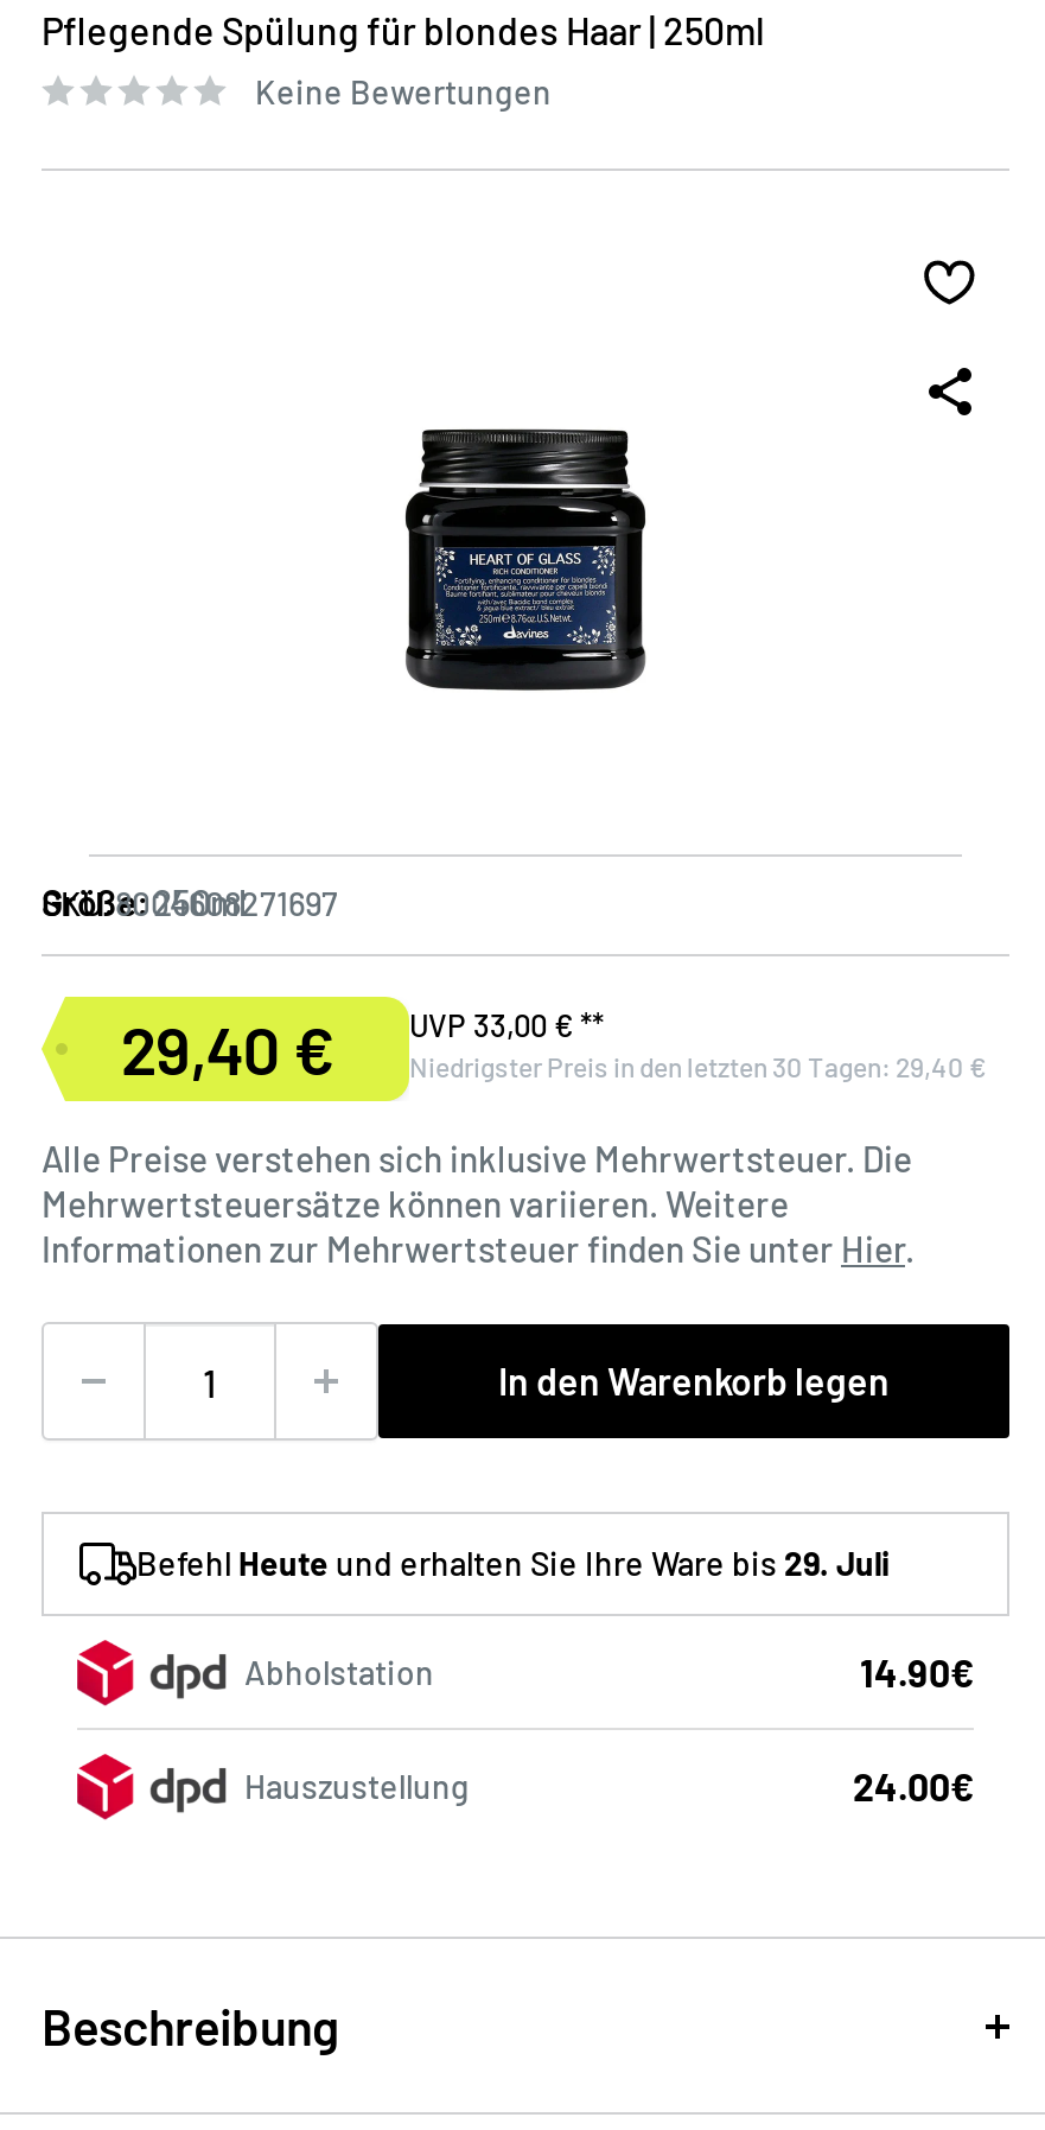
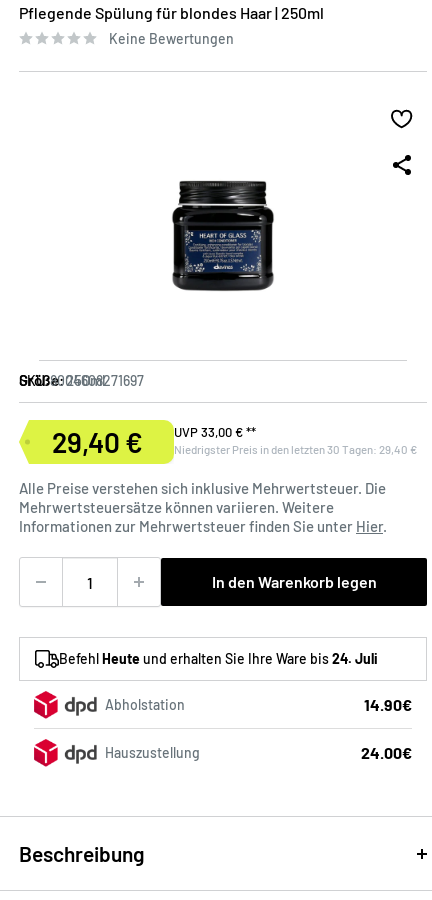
- Befehl Heute und erhalten Sie Ihre Ware bis 29. Juli
+ Befehl Heute und erhalten Sie Ihre Ware bis 24. Juli
